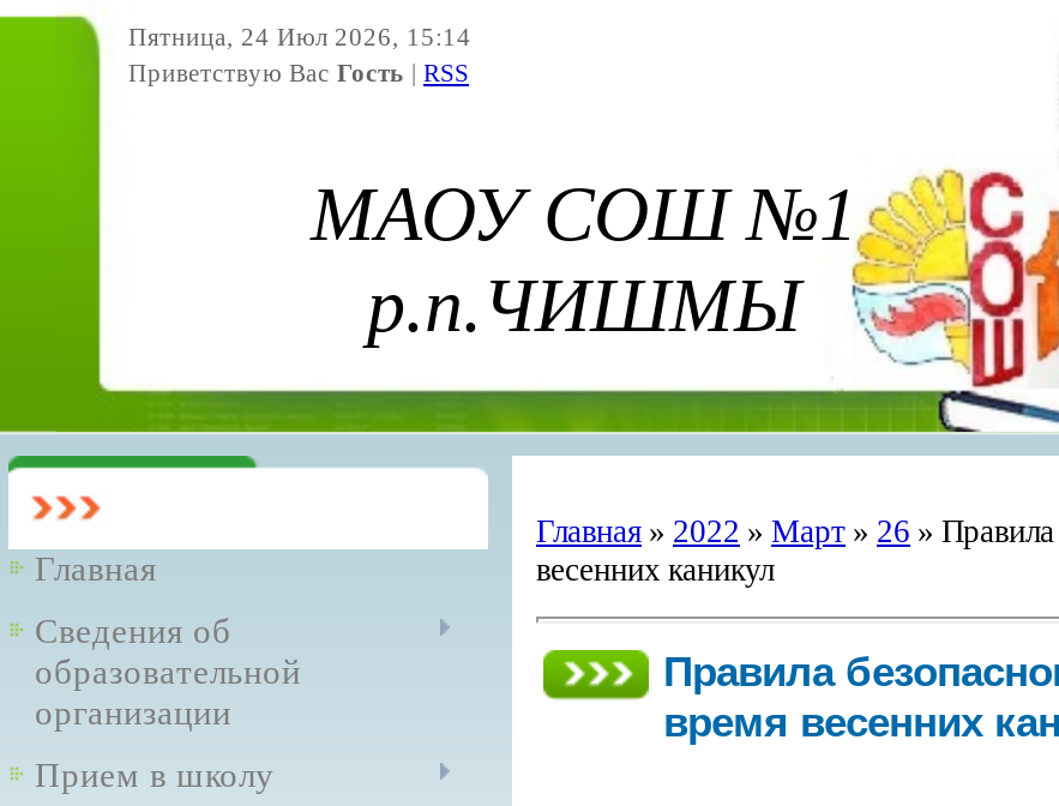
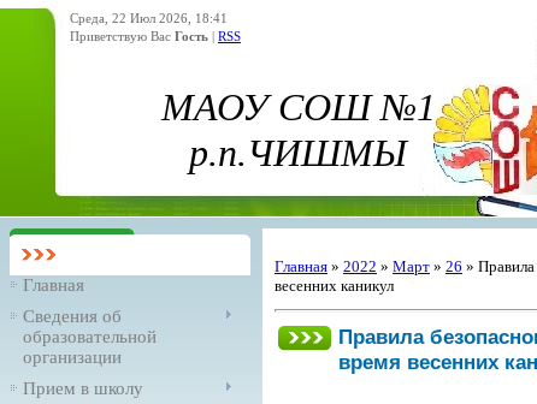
- Пятница, 24 Июл 2026, 15:14
+ Среда, 22 Июл 2026, 18:41
